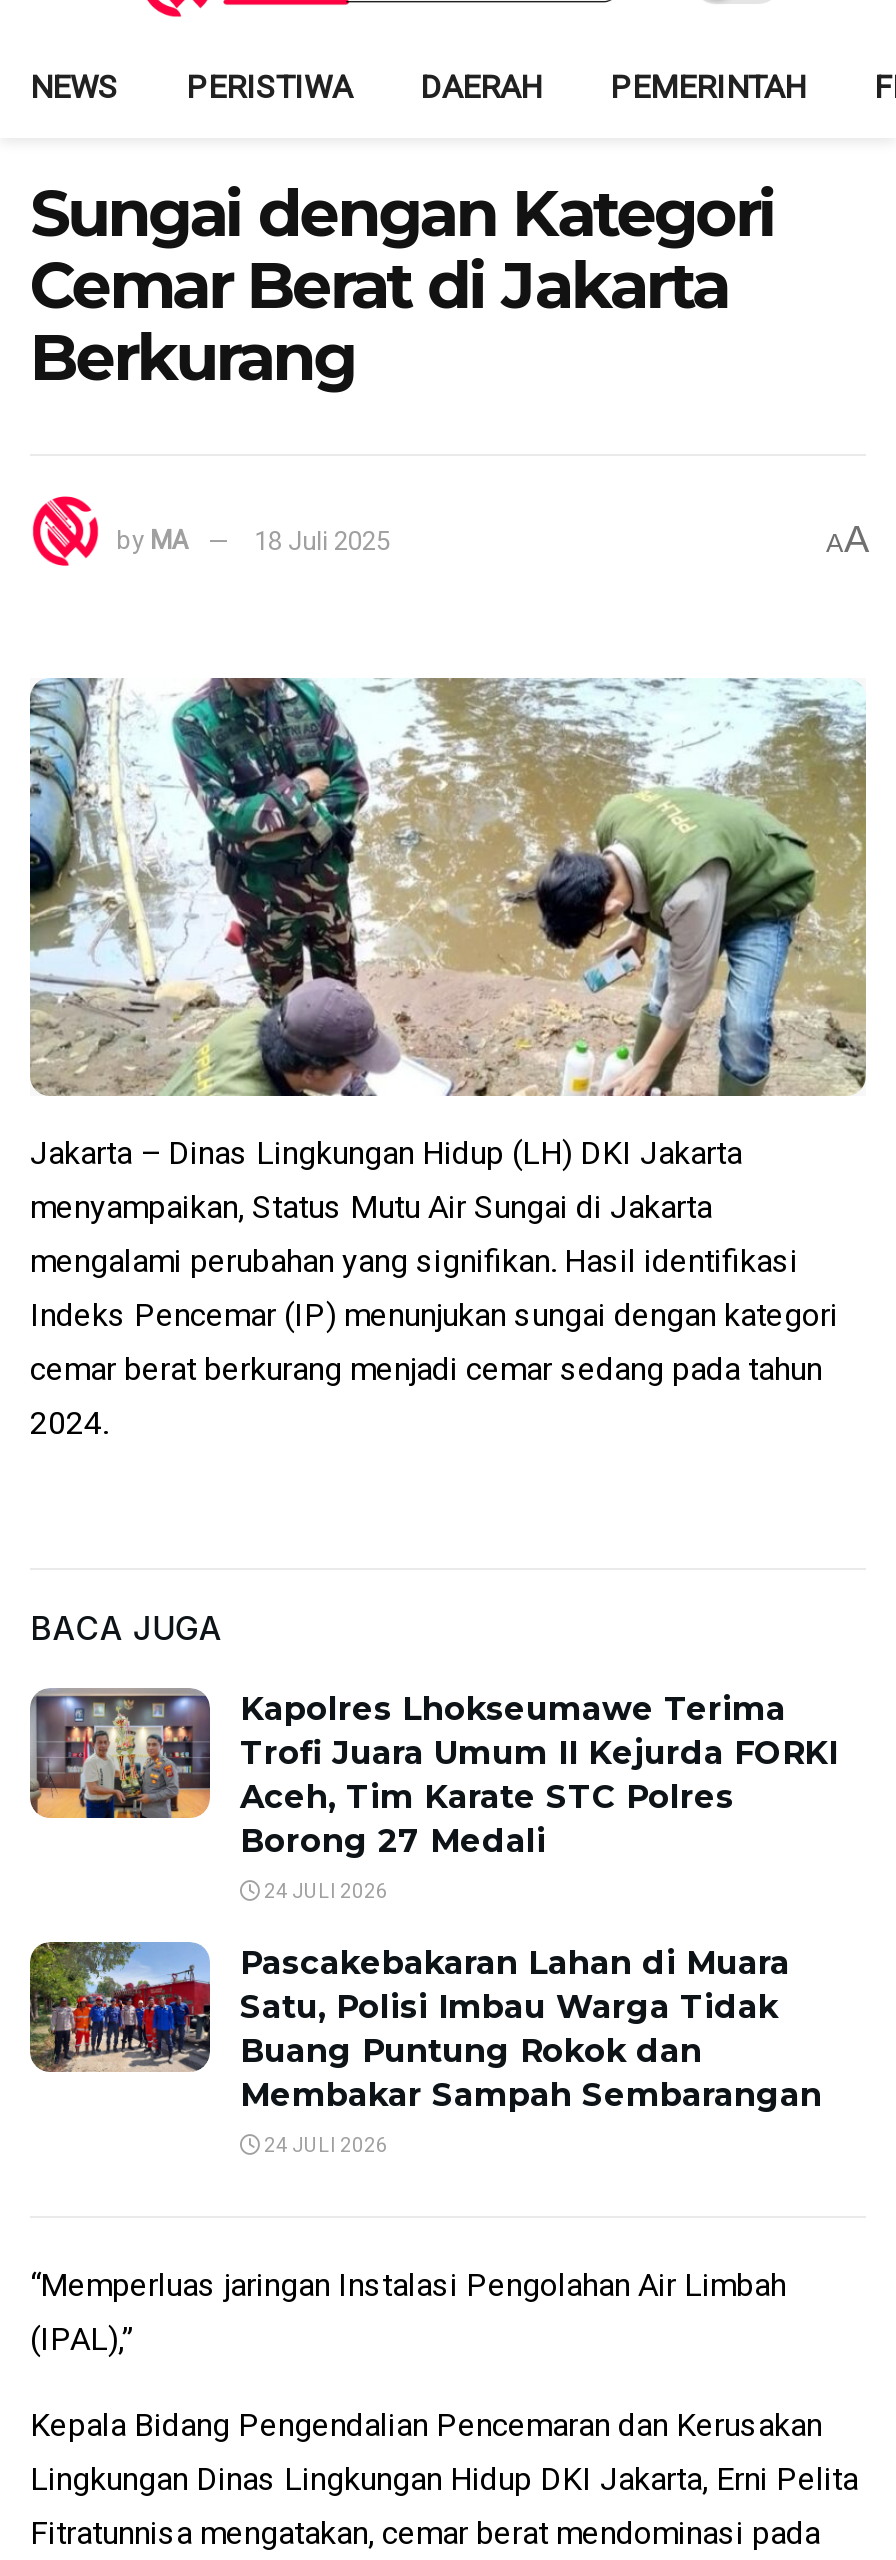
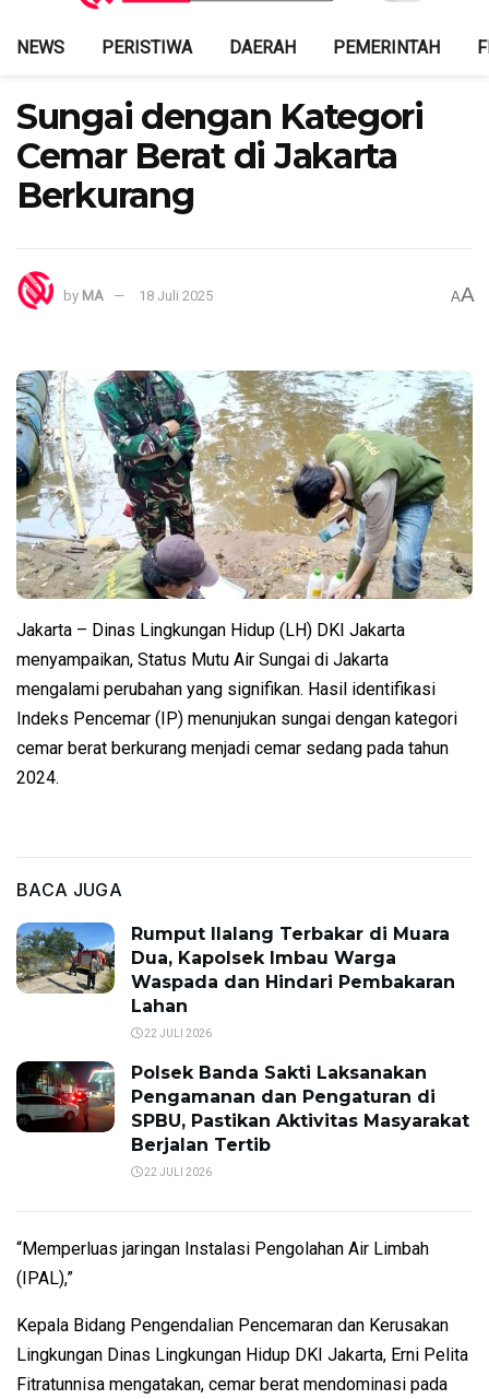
- [image]
- Kapolres Lhokseumawe Terima
- Trofi Juara Umum II Kejurda FORKI
- Aceh, Tim Karate STC Polres
- Borong 27 Medali
+ [image]
+ Rumput Ilalang Terbakar di Muara
+ Dua, Kapolsek Imbau Warga
+ Waspada dan Hindari Pembakaran
+ Lahan

- 24 JULI 2026
+ 22 JULI 2026

- [image]
- Pascakebakaran Lahan di Muara
- Satu, Polisi Imbau Warga Tidak
- Buang Puntung Rokok dan
- Membakar Sampah Sembarangan
+ [image]
+ Polsek Banda Sakti Laksanakan
+ Pengamanan dan Pengaturan di
+ SPBU, Pastikan Aktivitas Masyarakat
+ Berjalan Tertib

- 24 JULI 2026
+ 22 JULI 2026
